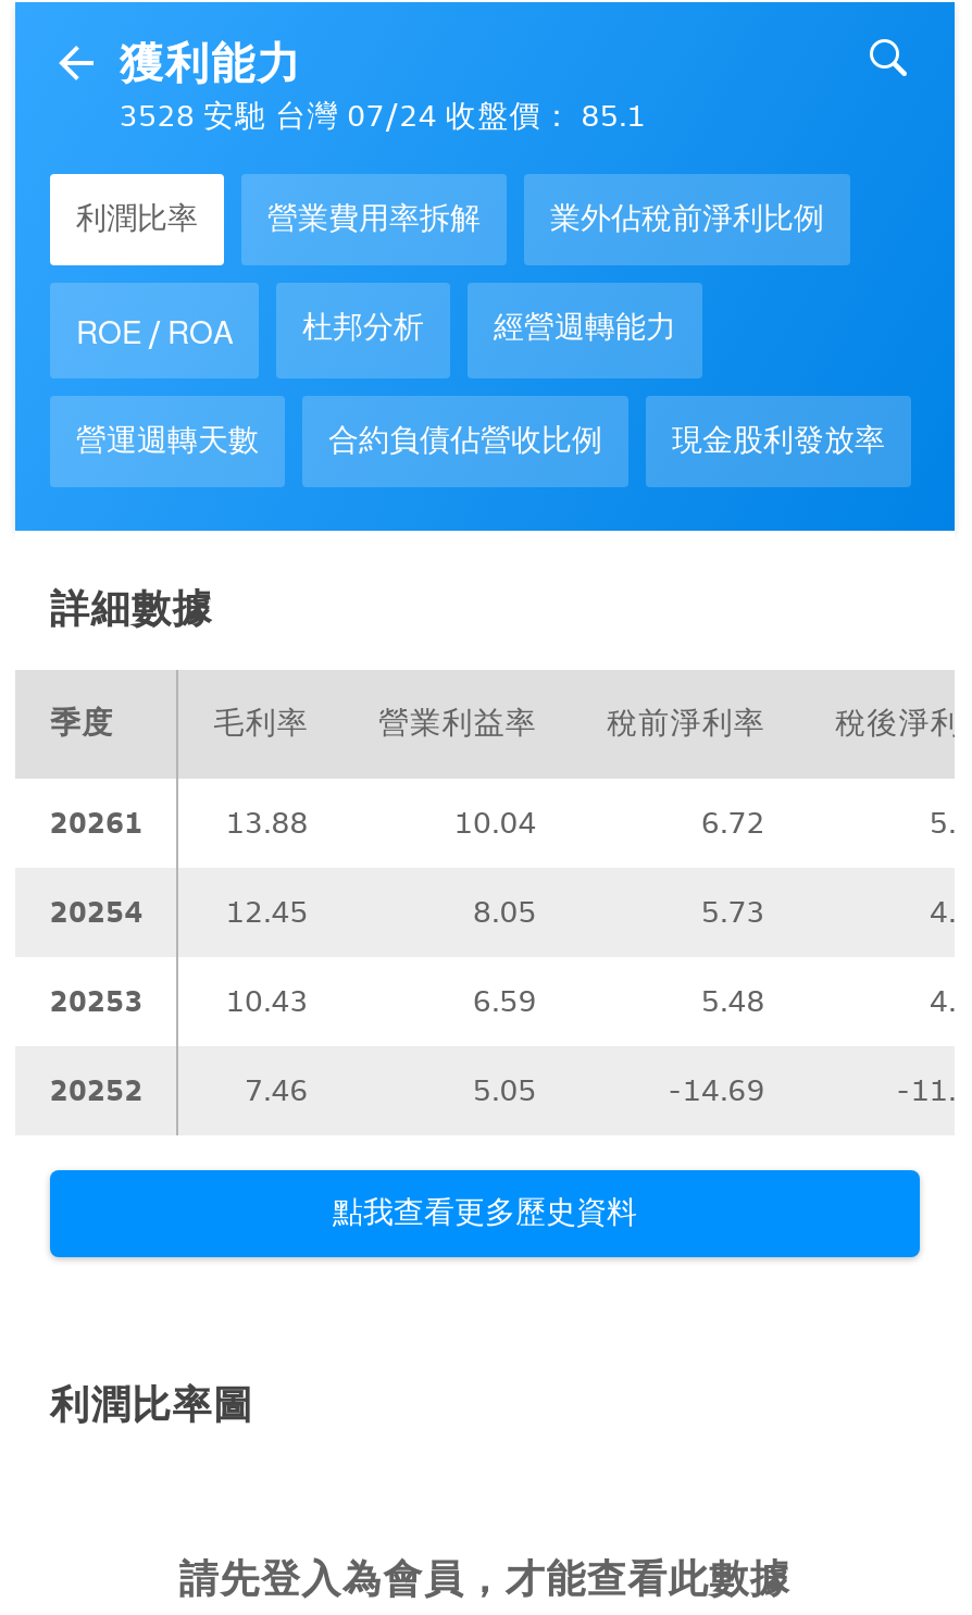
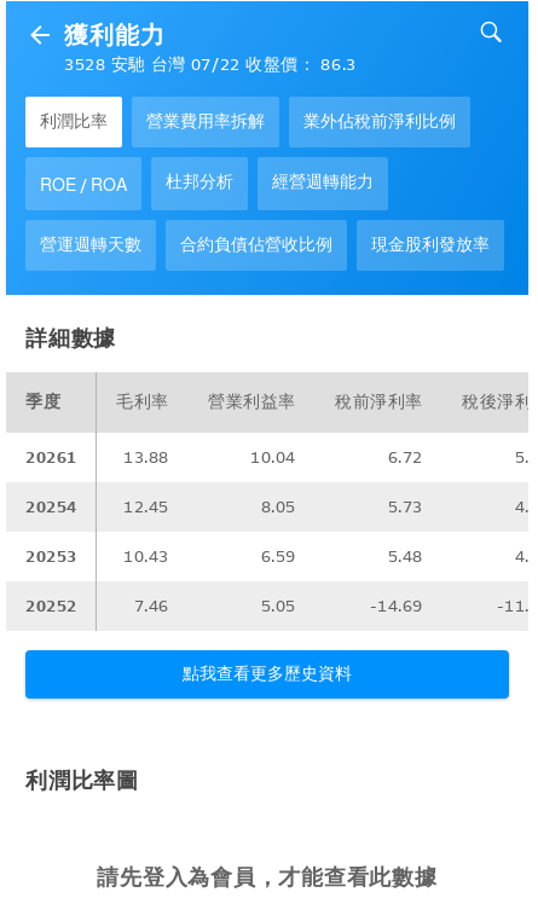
- 3528 安馳 台灣 07/24 收盤價： 85.1
+ 3528 安馳 台灣 07/22 收盤價： 86.3
